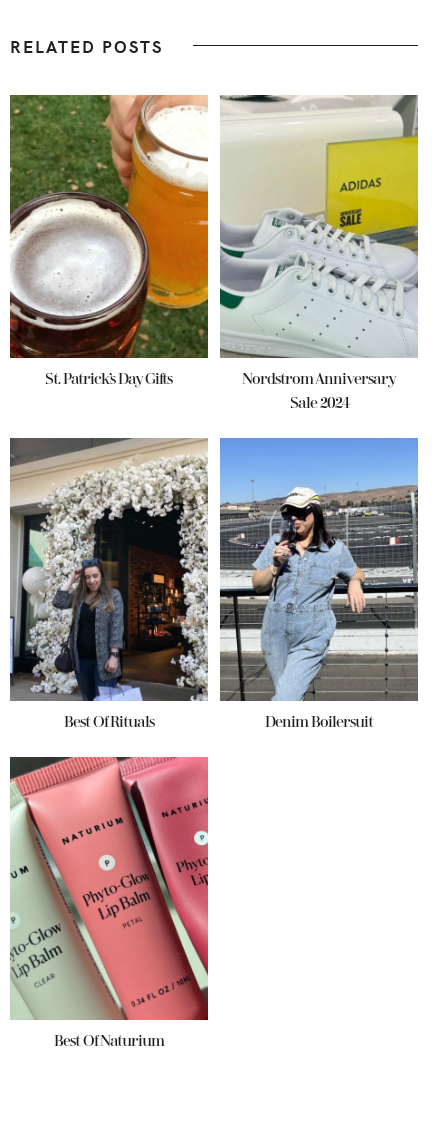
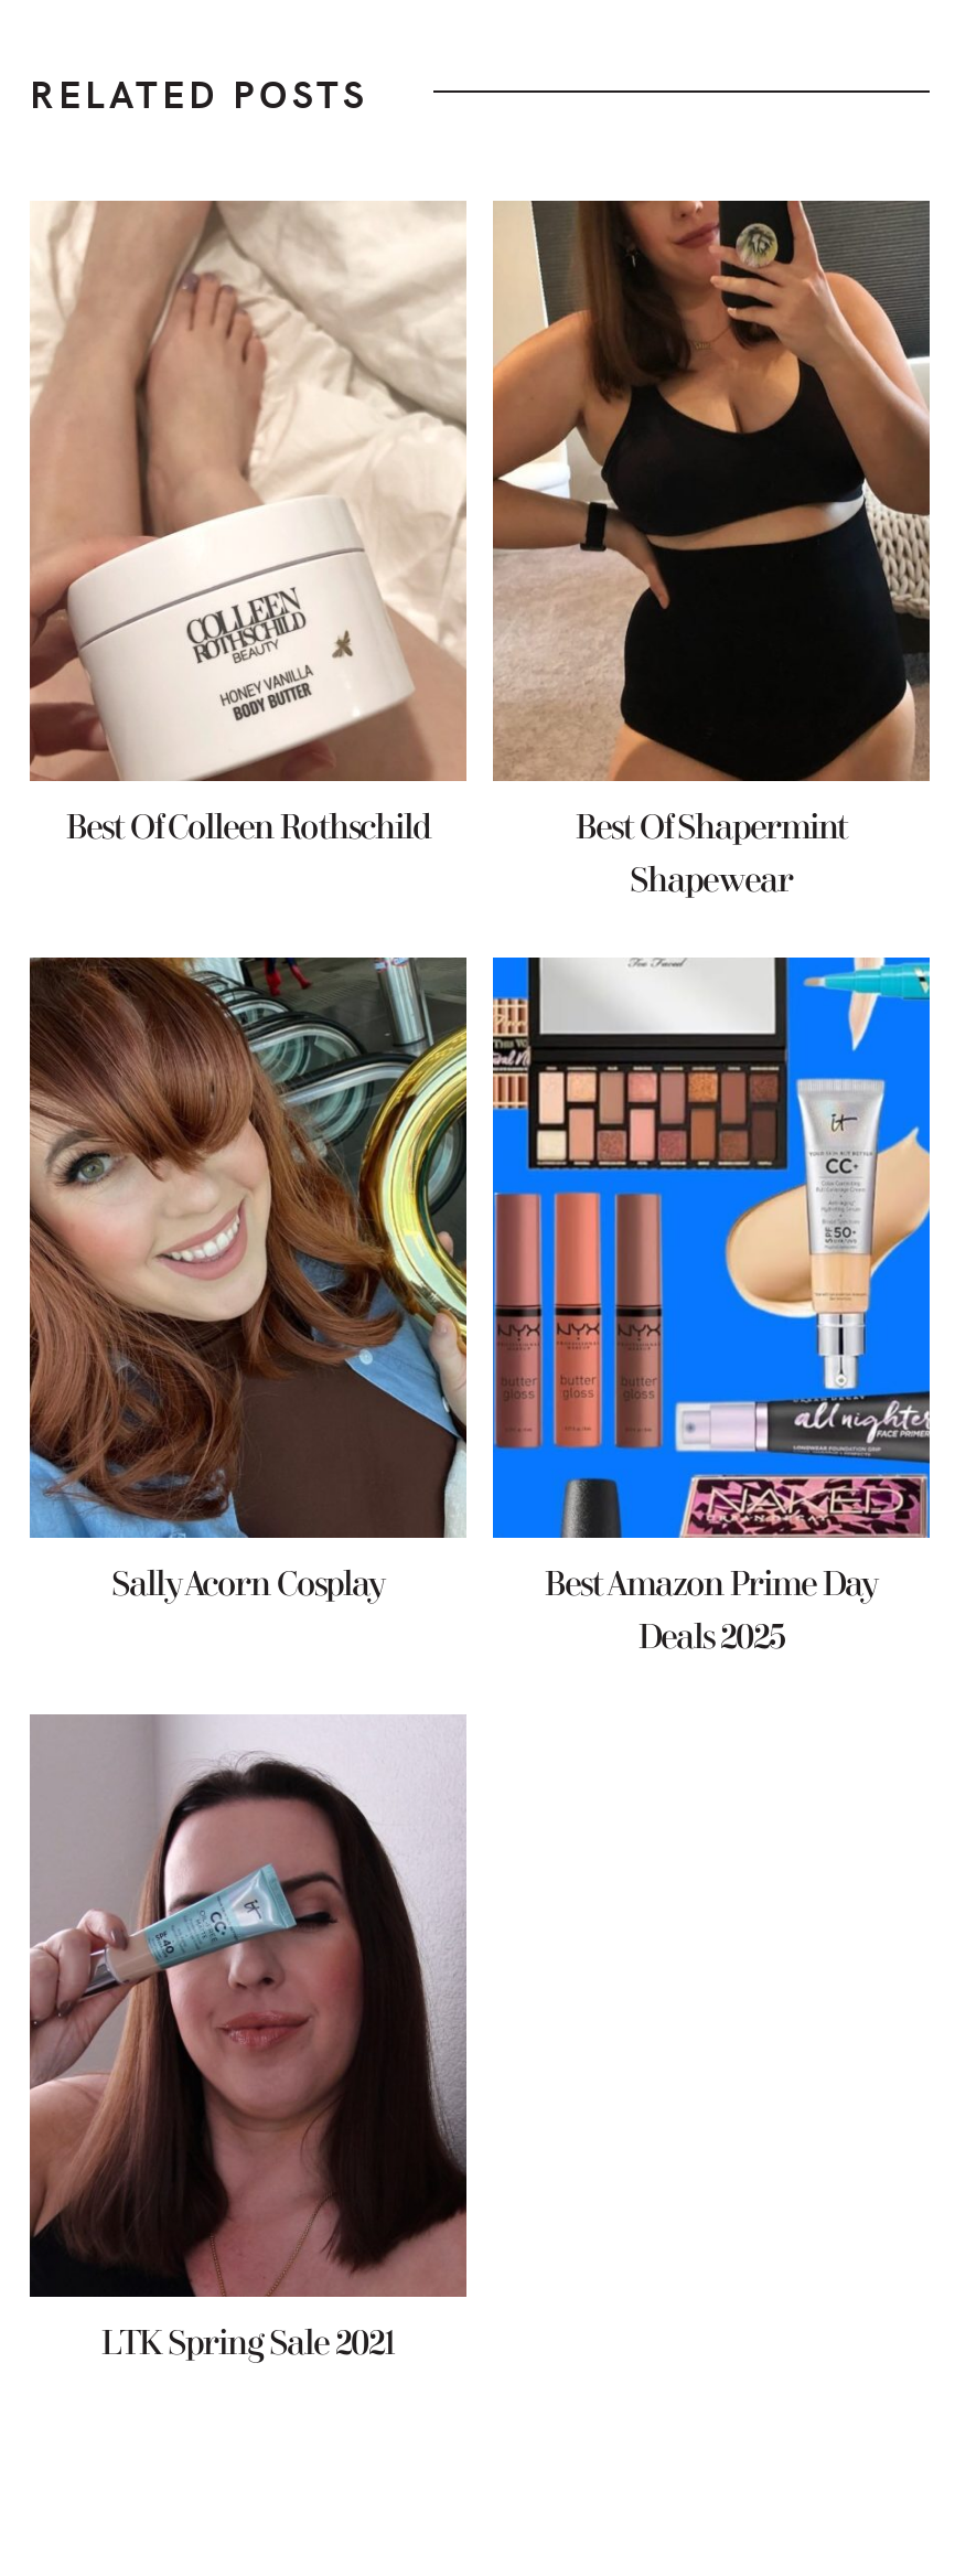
- [image]
- St. Patrick’s Day Gifts
- Nordstrom Anniversary
- Sale 2024
+ [image]
+ Best Of Colleen Rothschild
+ Best Of Shapermint
+ Shapewear

- [image]
+ [image]

- [image]
- Best Of Rituals
- Denim Boilersuit
+ [image]
+ Sally Acorn Cosplay
+ Best Amazon Prime Day
+ Deals 2025

- [image]
+ [image]

- [image]
- Best Of Naturium
+ [image]
+ LTK Spring Sale 2021
